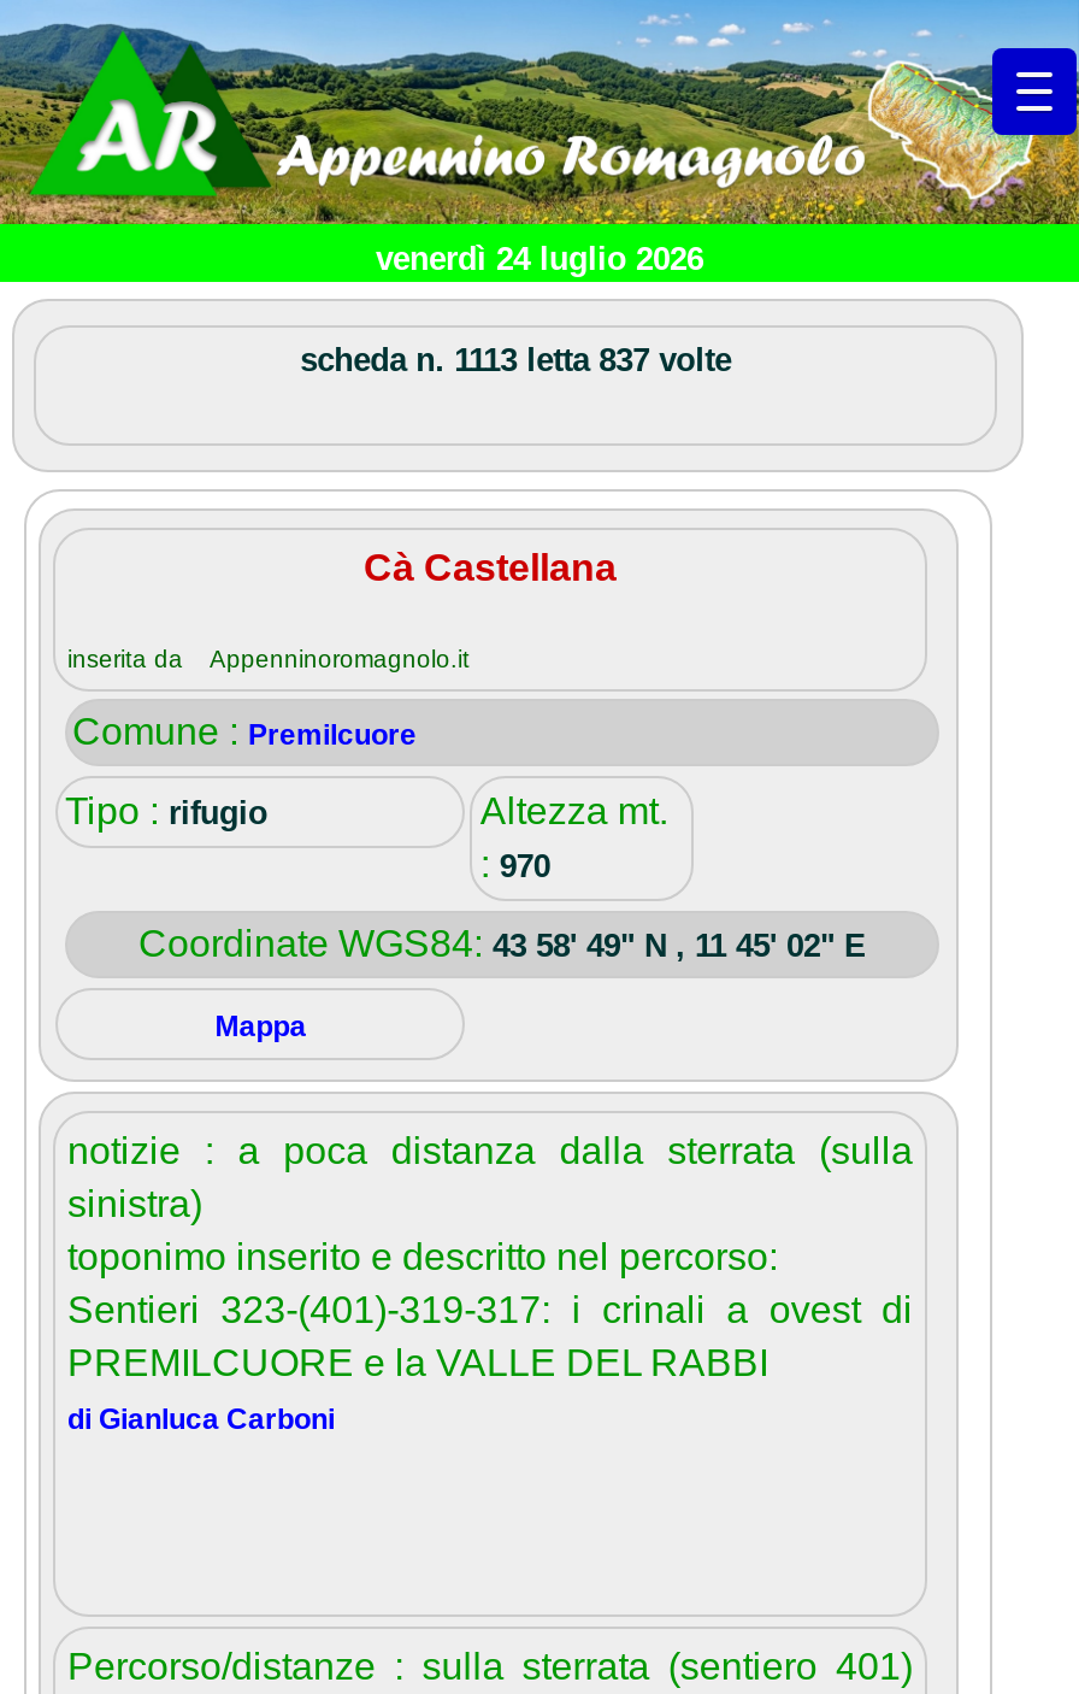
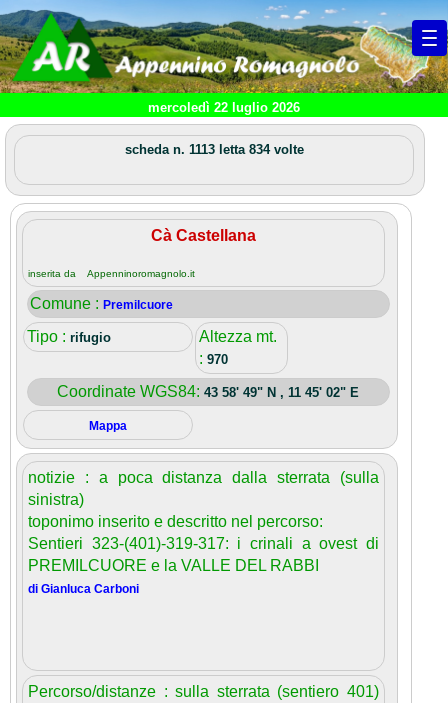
- venerdì 24 luglio 2026
+ mercoledì 22 luglio 2026

- scheda n. 1113 letta 837 volte
+ scheda n. 1113 letta 834 volte
